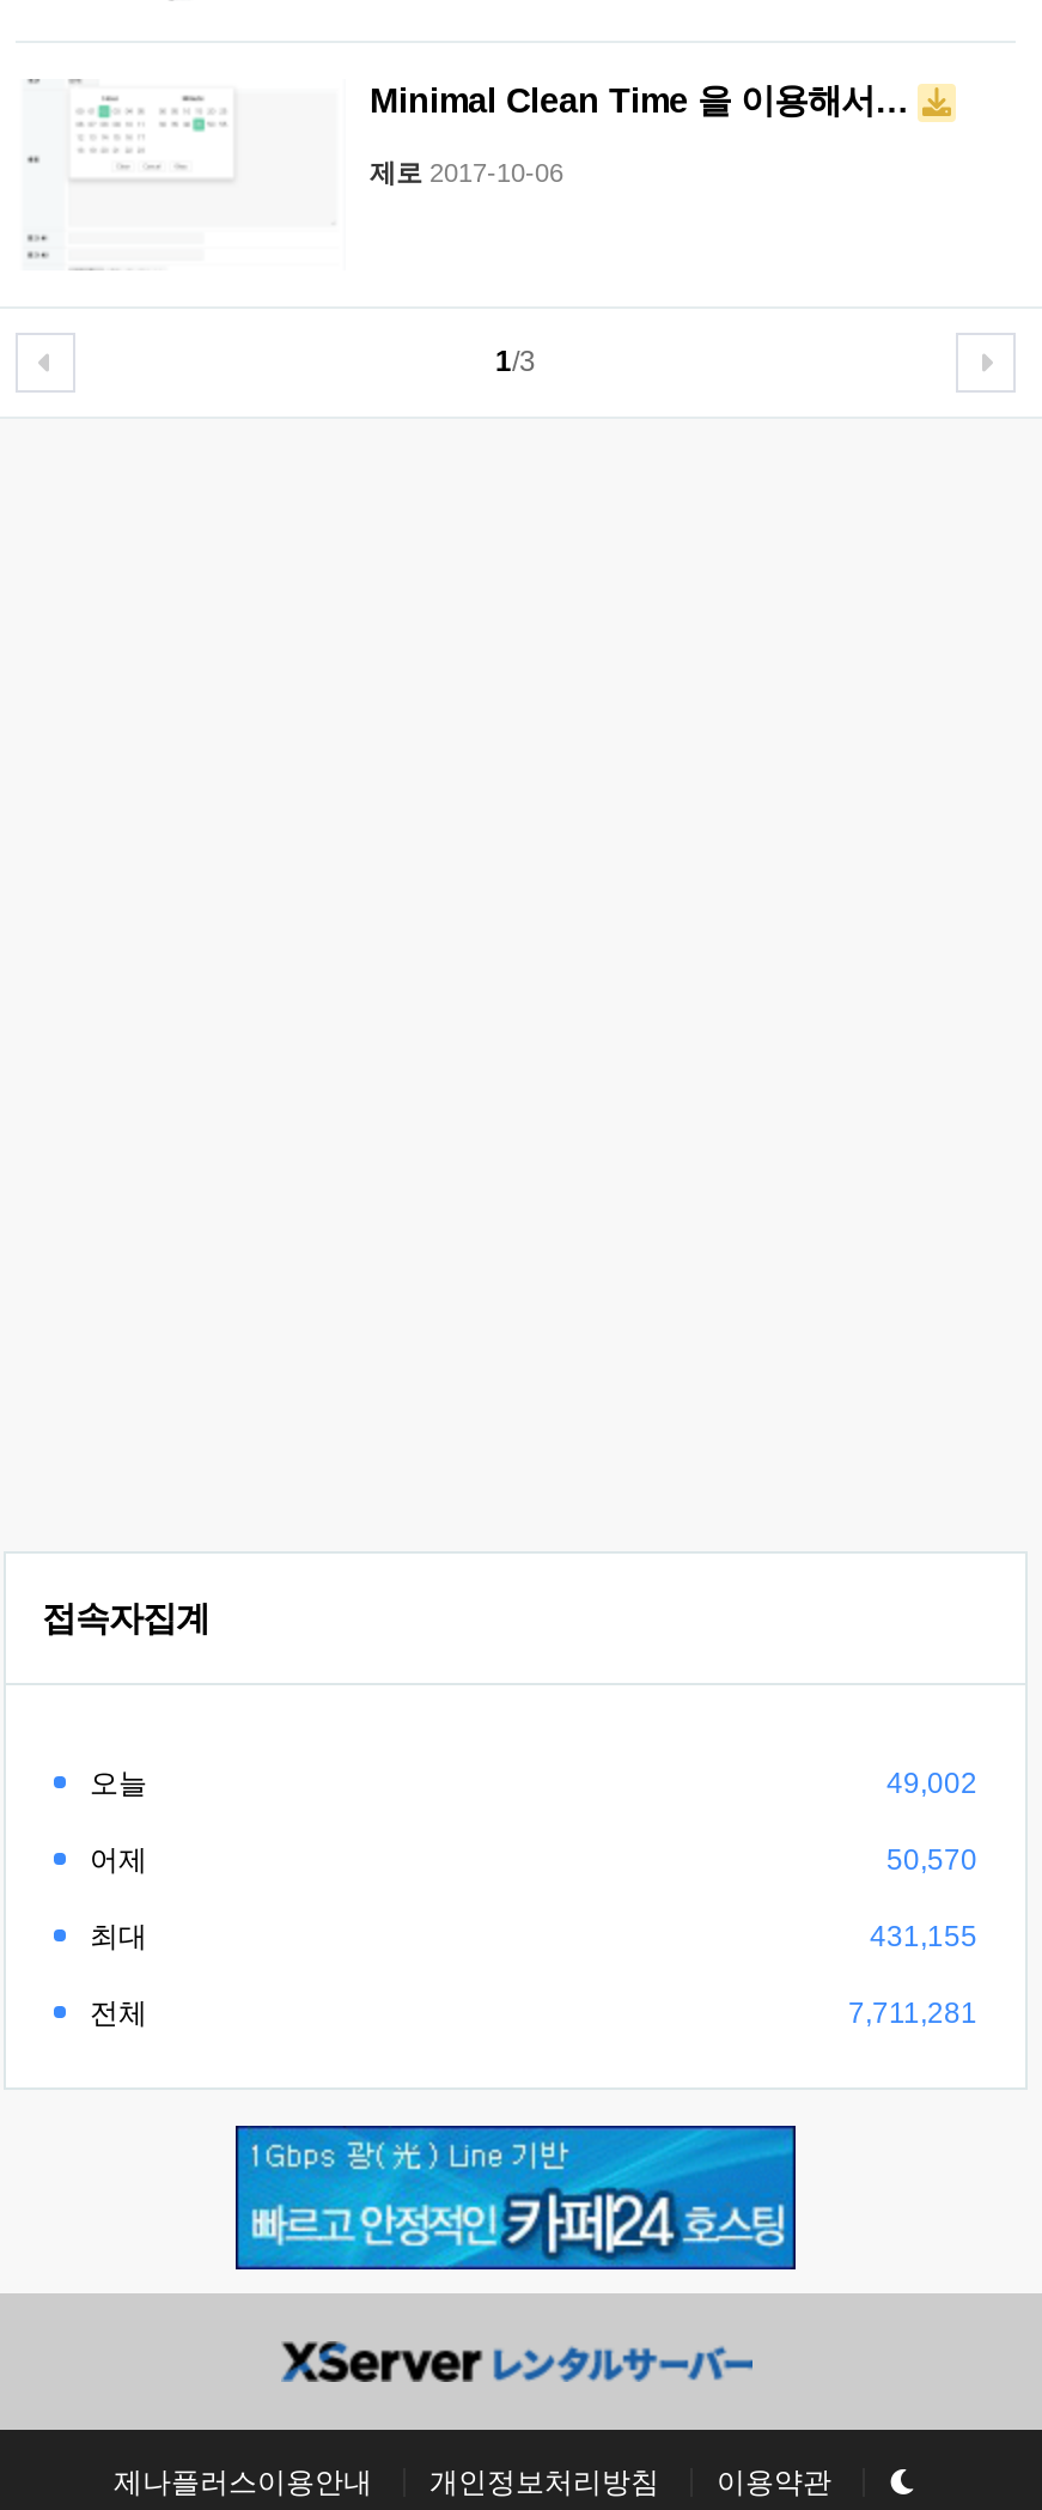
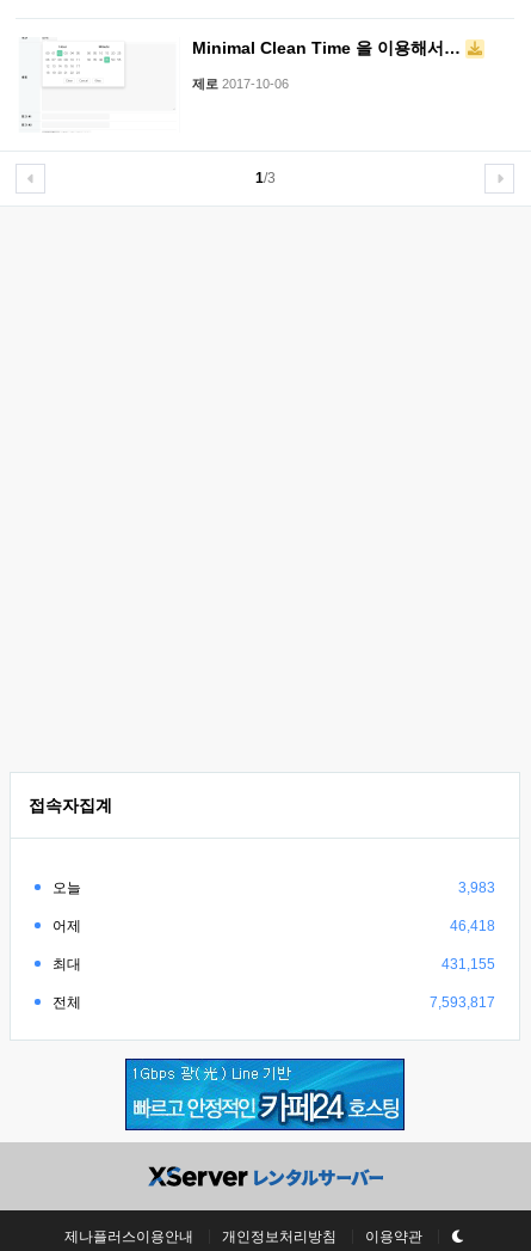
- 49,002
+ 3,983

- 50,570
+ 46,418

- 7,711,281
+ 7,593,817
